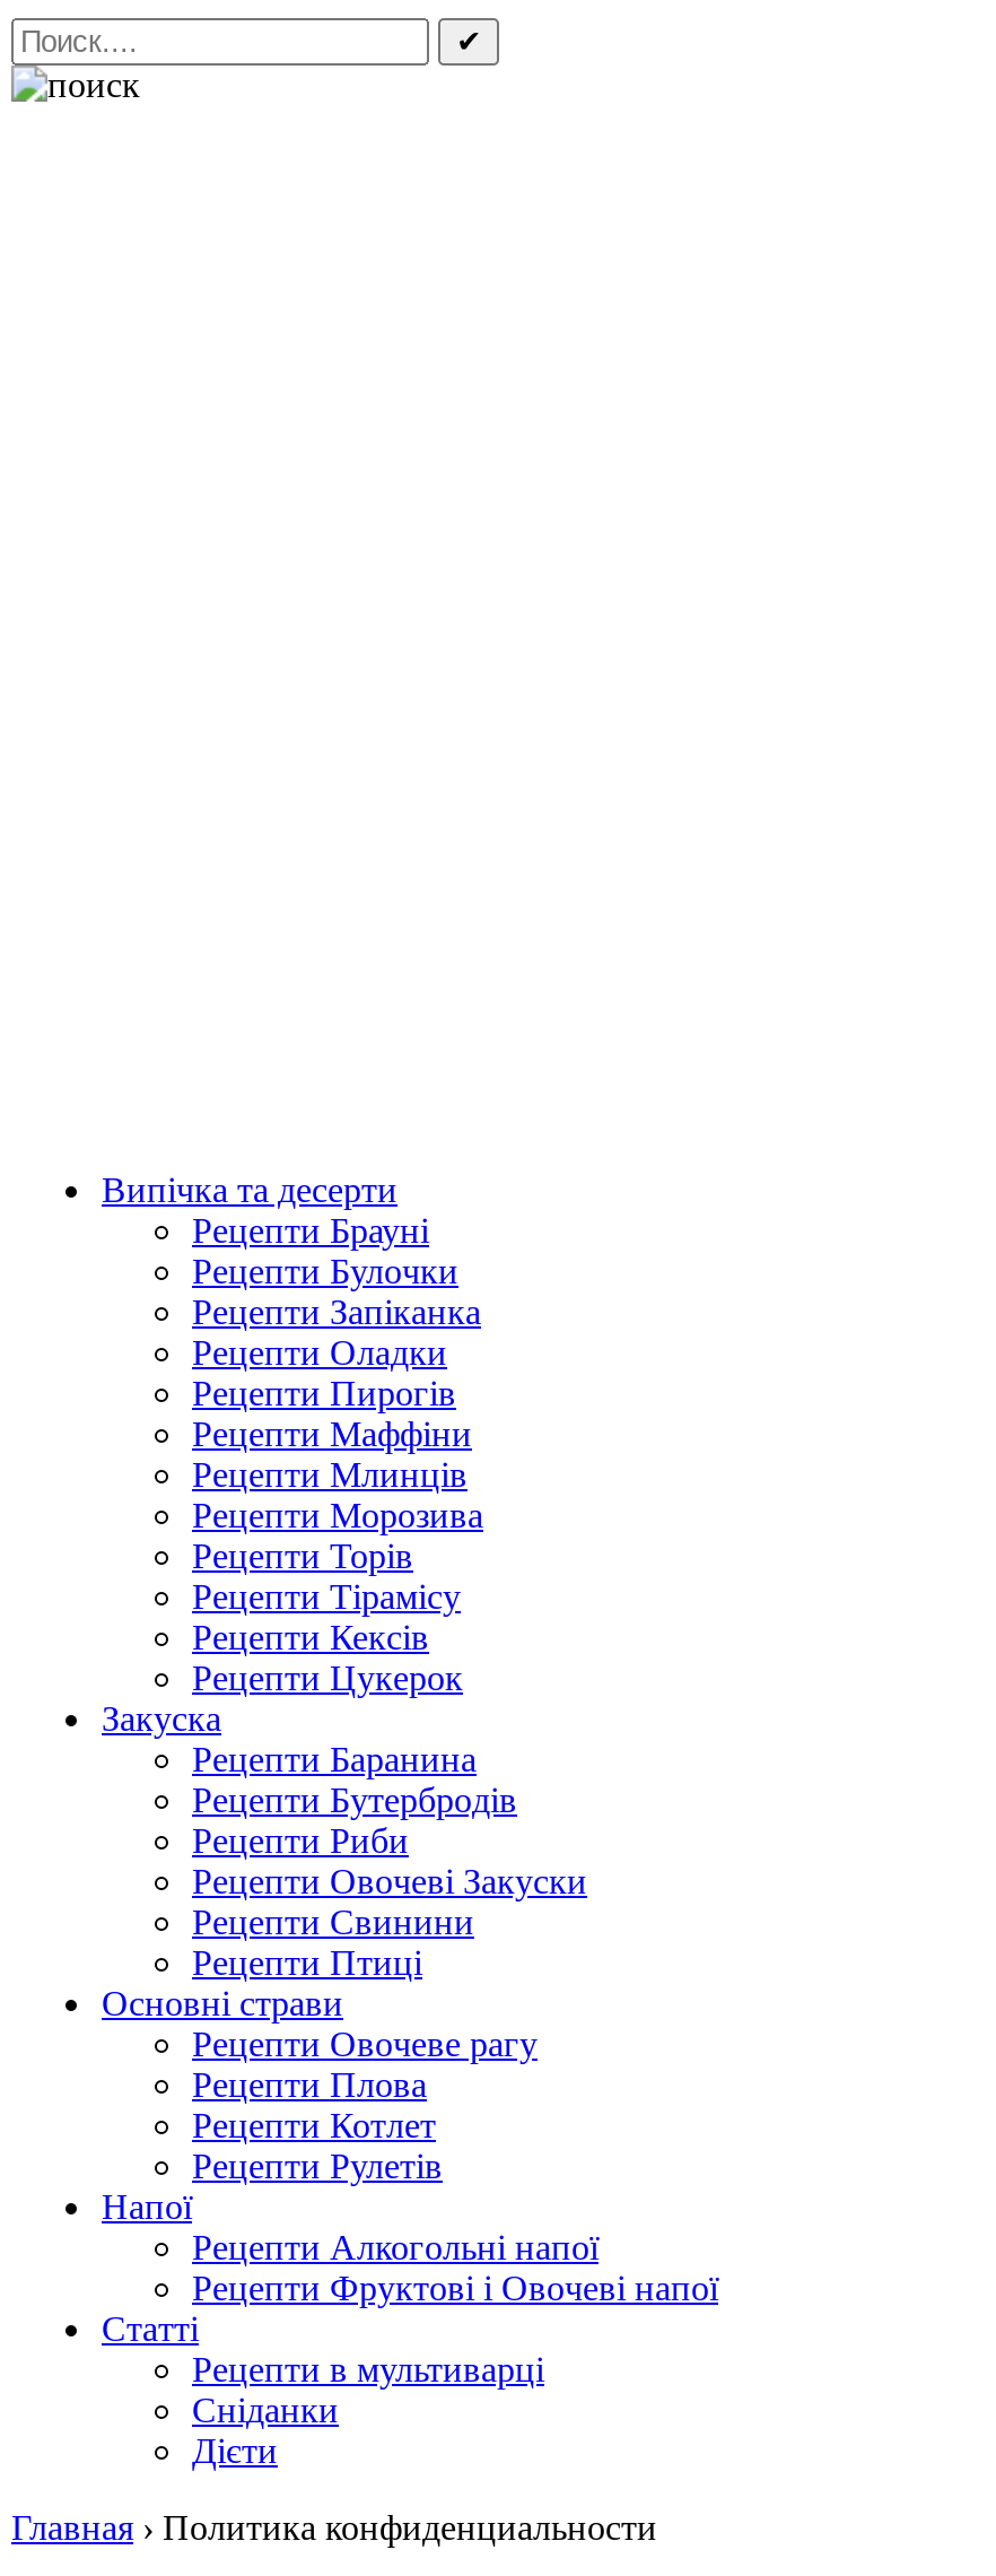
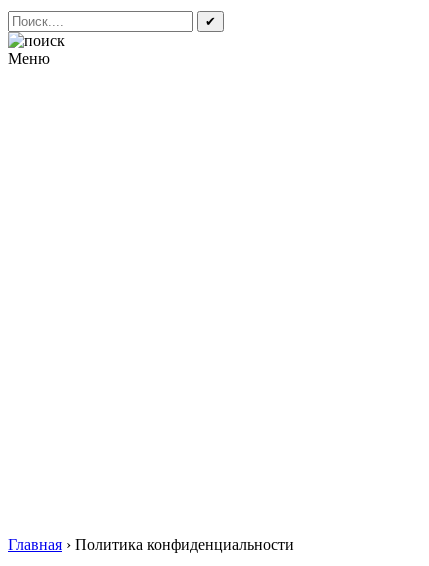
- Випічка та десерти
- Рецепти Брауні
- Рецепти Булочки
- Рецепти Запіканка
- Рецепти Оладки
- Рецепти Пирогів
- Рецепти Маффіни
- Рецепти Млинців
- Рецепти Морозива
- Рецепти Торів
- Рецепти Тірамісу
- Рецепти Кексів
- Рецепти Цукерок
- Закуска
- Рецепти Баранина
- Рецепти Бутербродів
- Рецепти Риби
- Рецепти Овочеві Закуски
- Рецепти Свинини
- Рецепти Птиці
- Основні страви
- Рецепти Овочеве рагу
- Рецепти Плова
- Рецепти Котлет
- Рецепти Рулетів
- Напої
- Рецепти Алкогольні напої
- Рецепти Фруктові і Овочеві напої
- Статті
- Рецепти в мультиварці
- Сніданки
- Дієти
+ Меню
